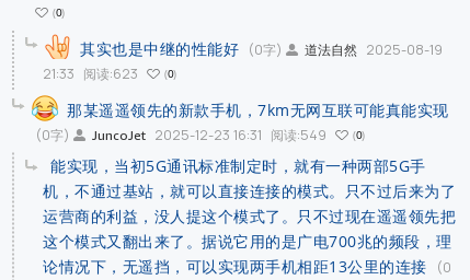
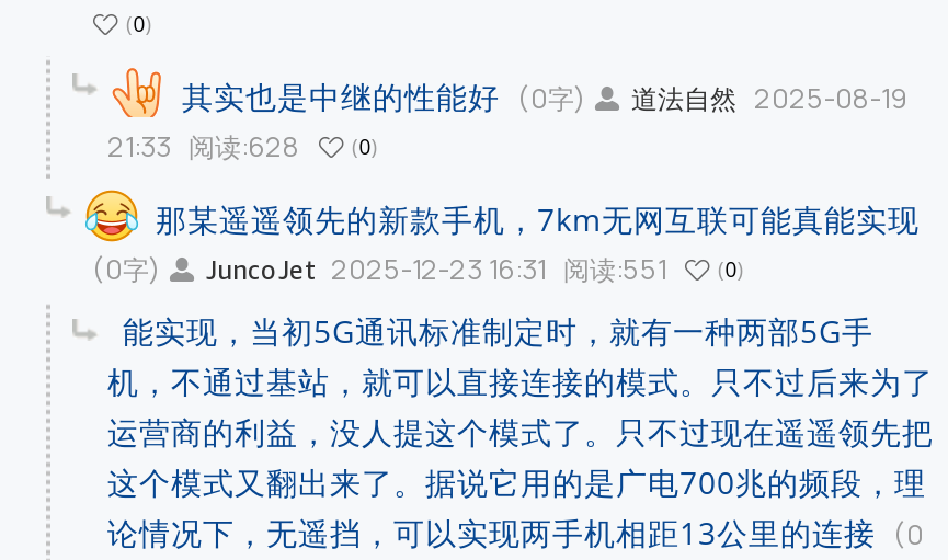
- 21:33 阅读:623 0
+ 21:33 阅读:628 0

- JuncoJet 2025-12-23 16:31 阅读:549
+ JuncoJet 2025-12-23 16:31 阅读:551
